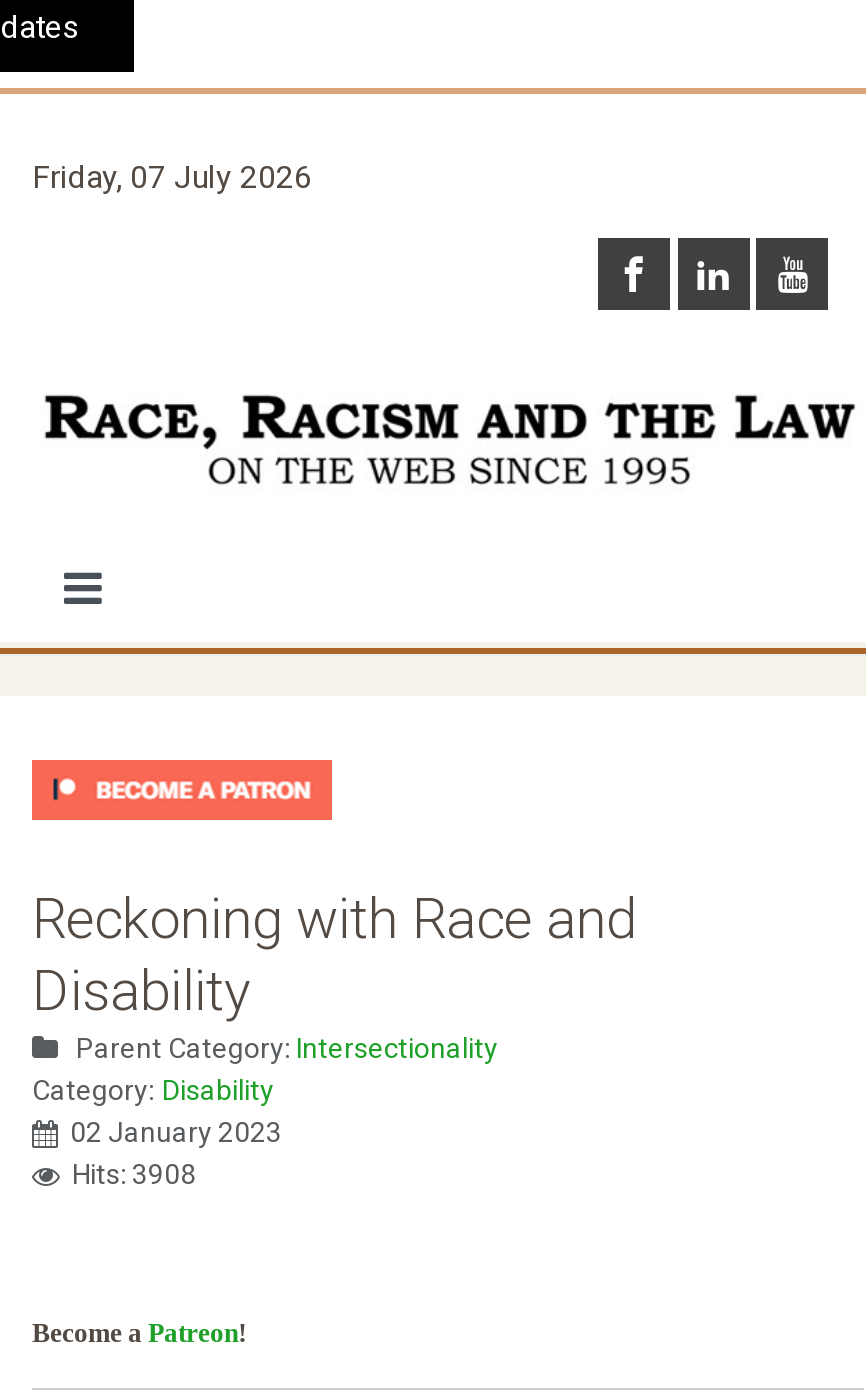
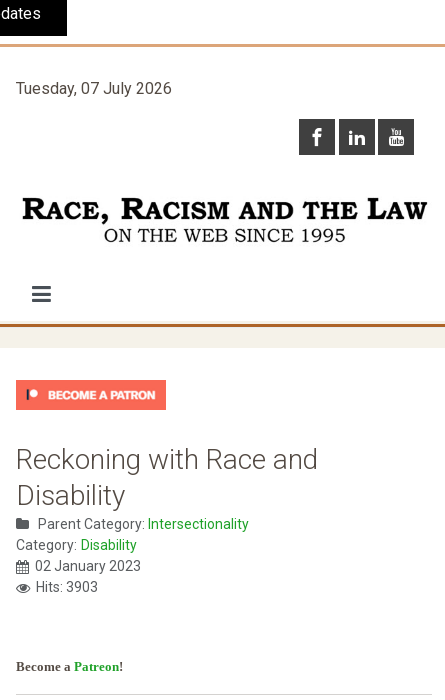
- Friday, 07 July 2026
+ Tuesday, 07 July 2026

- Hits: 3908
+ Hits: 3903
